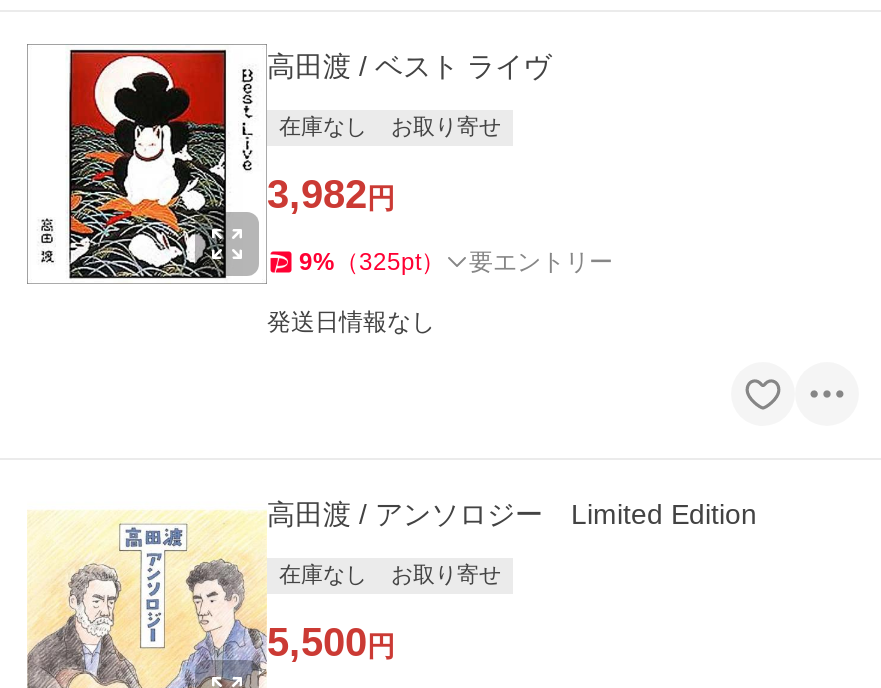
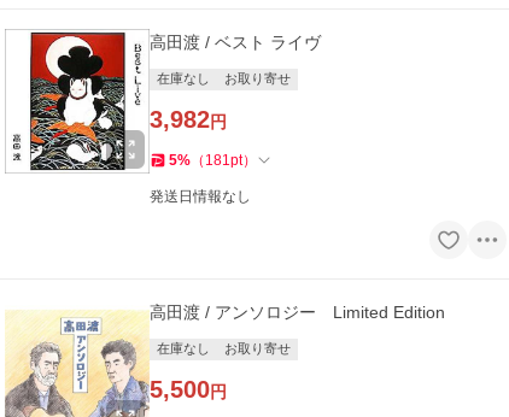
- 9%（325pt）
- 要エントリー
+ 5%（181pt）
